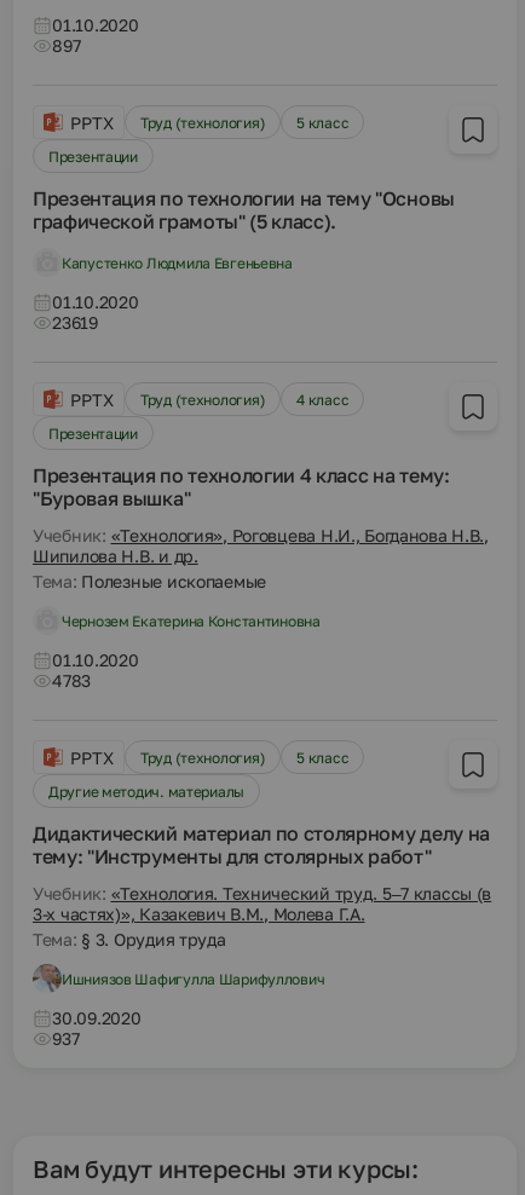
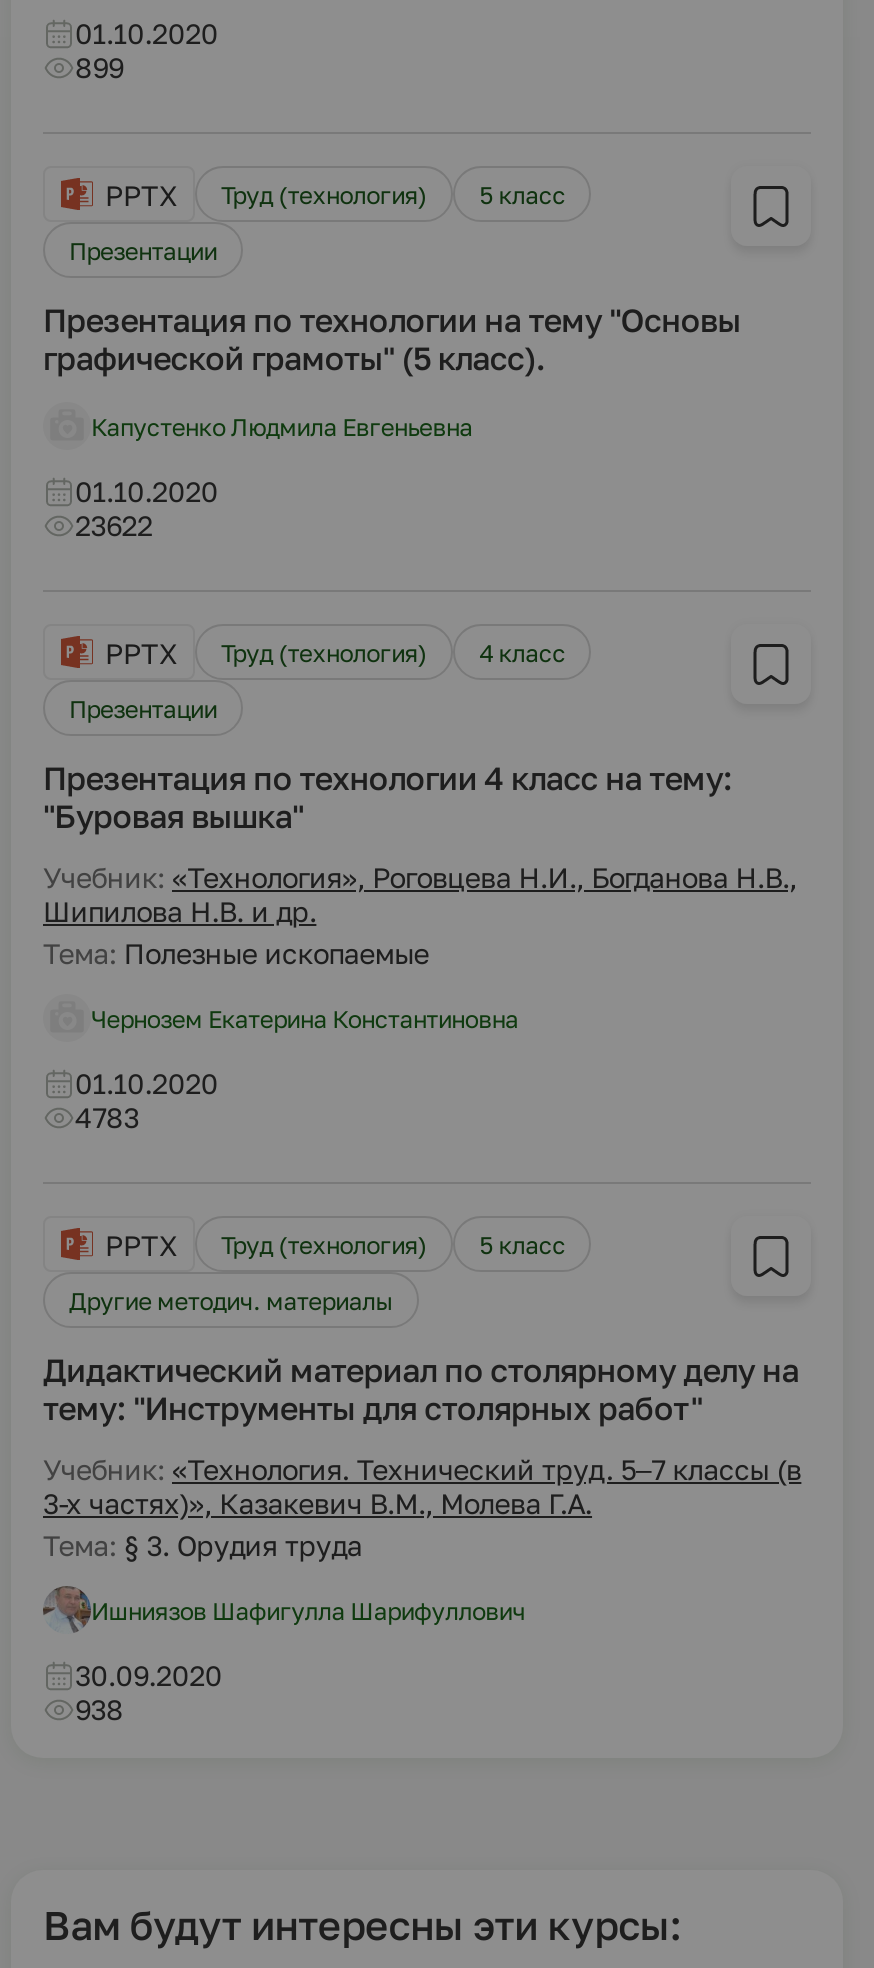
- 897
+ 899

- 23619
+ 23622

- 937
+ 938
